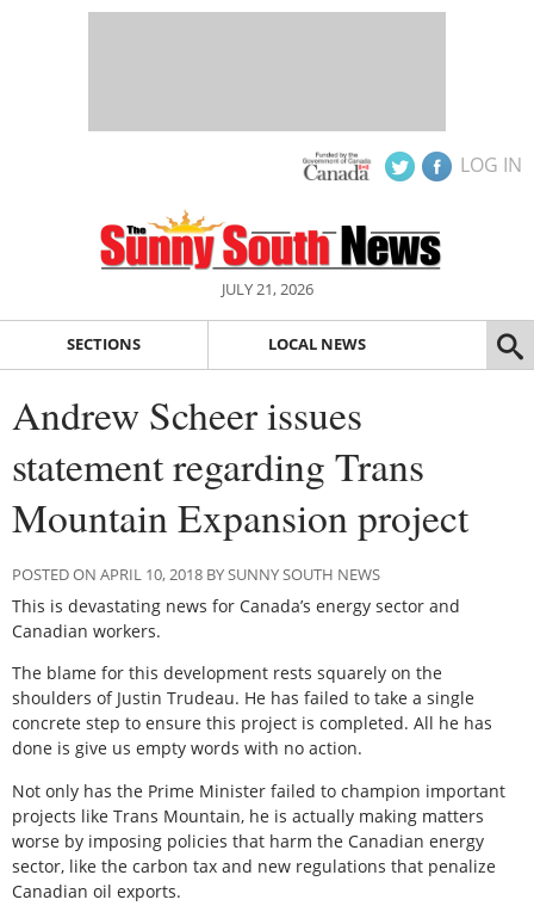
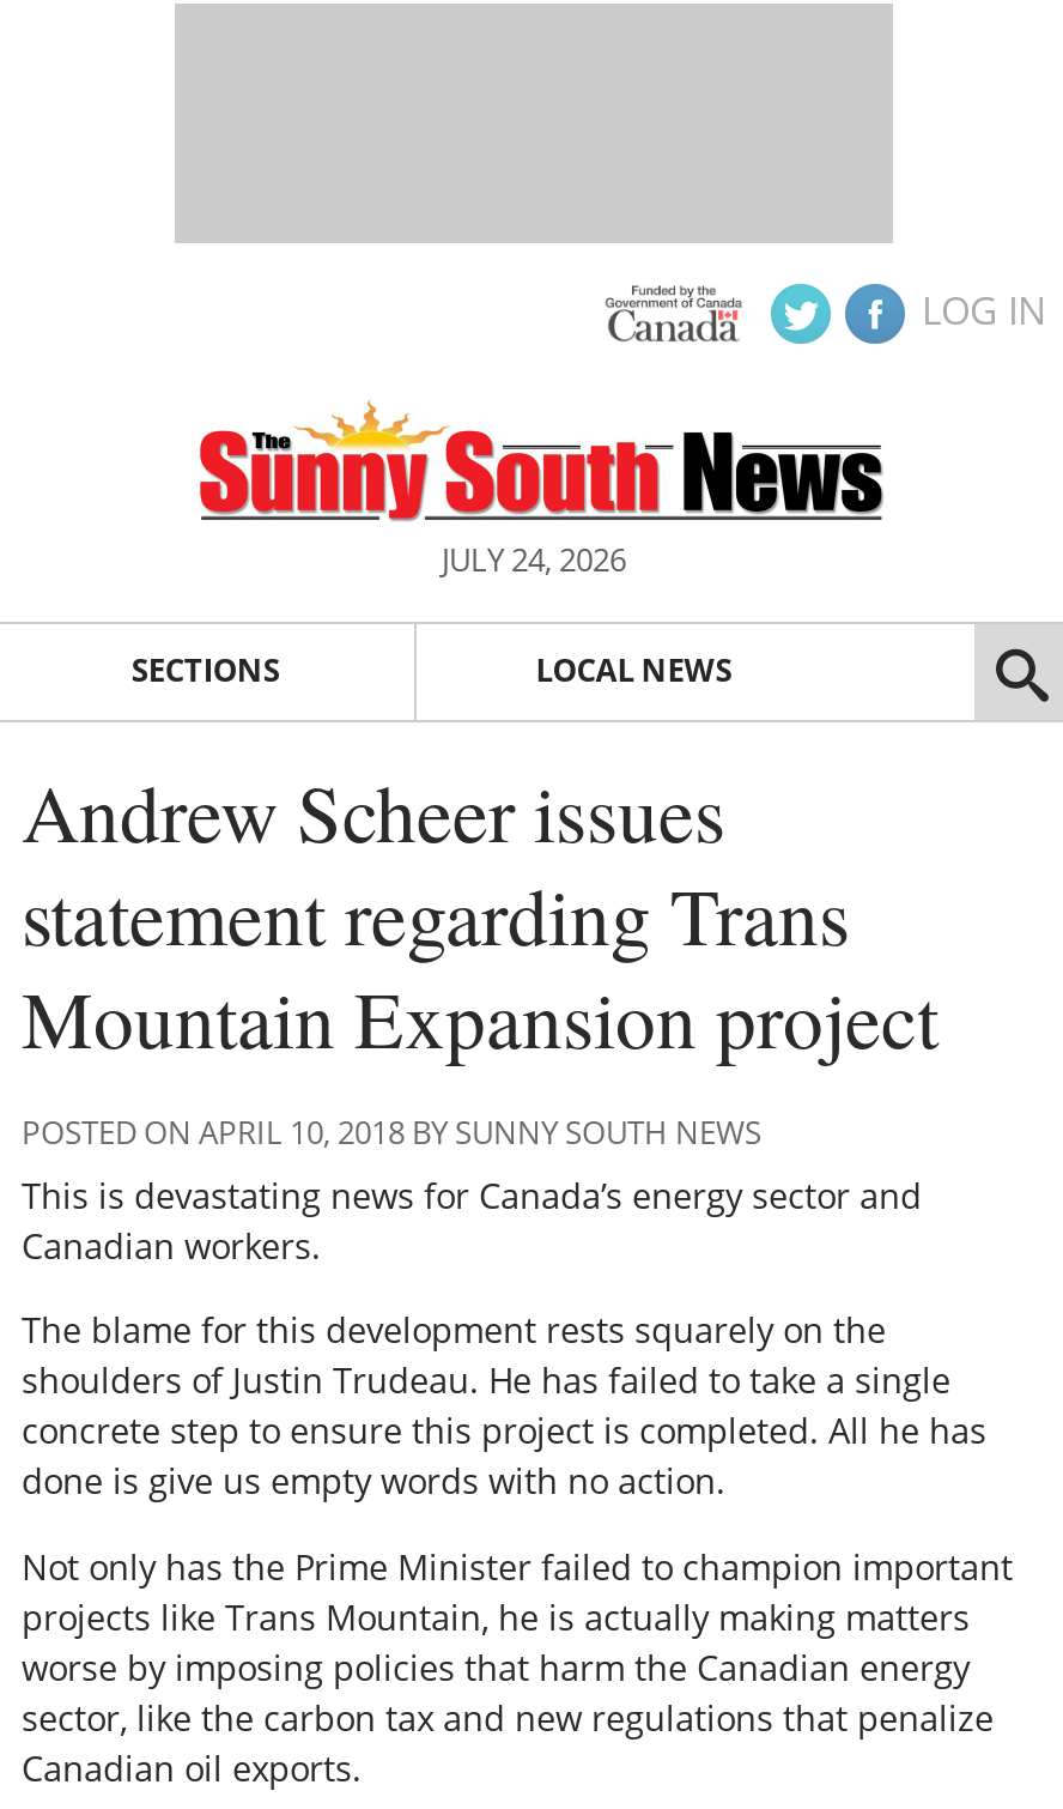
- JULY 21, 2026
+ JULY 24, 2026
